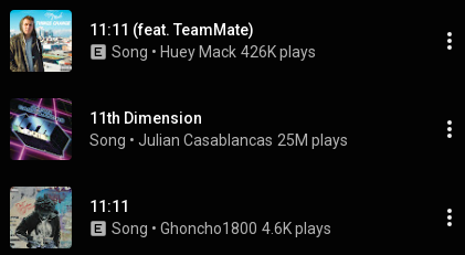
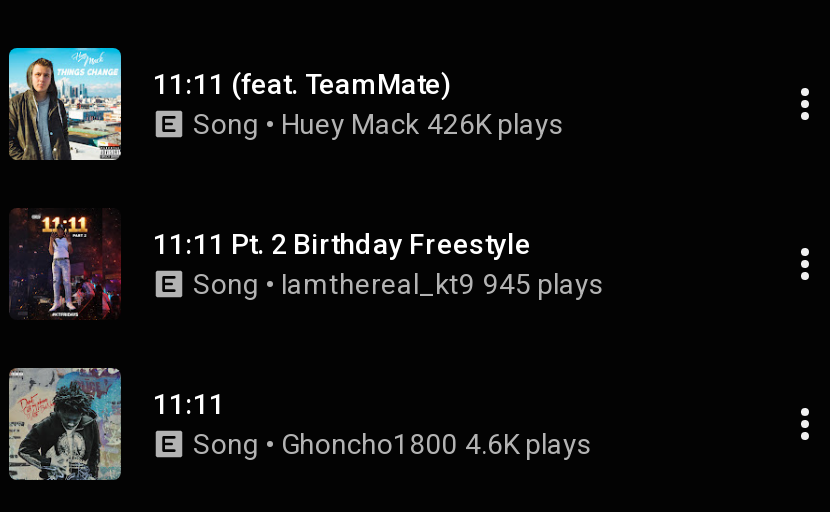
- [image]
- 11th Dimension
- Song • Julian Casablancas 25M plays
+ [image]
+ 11:11 Pt. 2 Birthday Freestyle
+ Song • Iamthereal_kt9 945 plays
